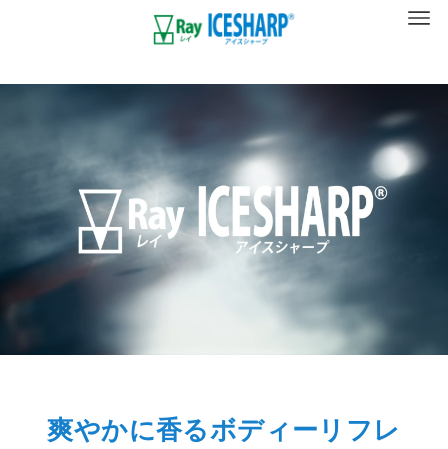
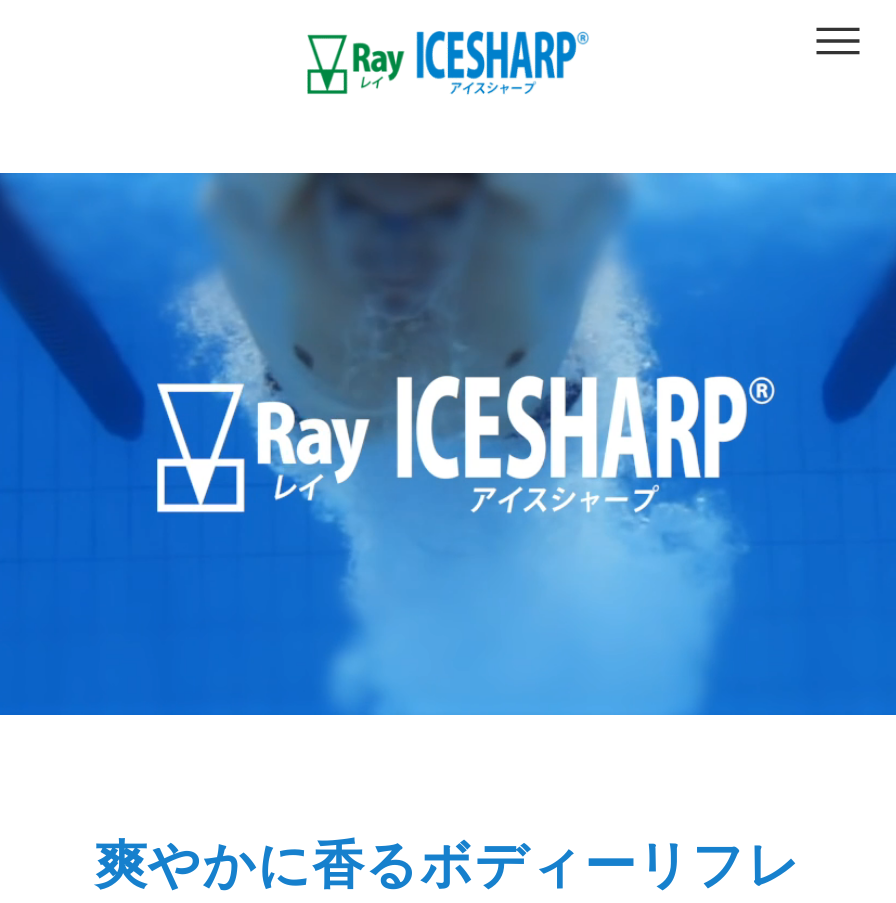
- [image]
+ [image]
